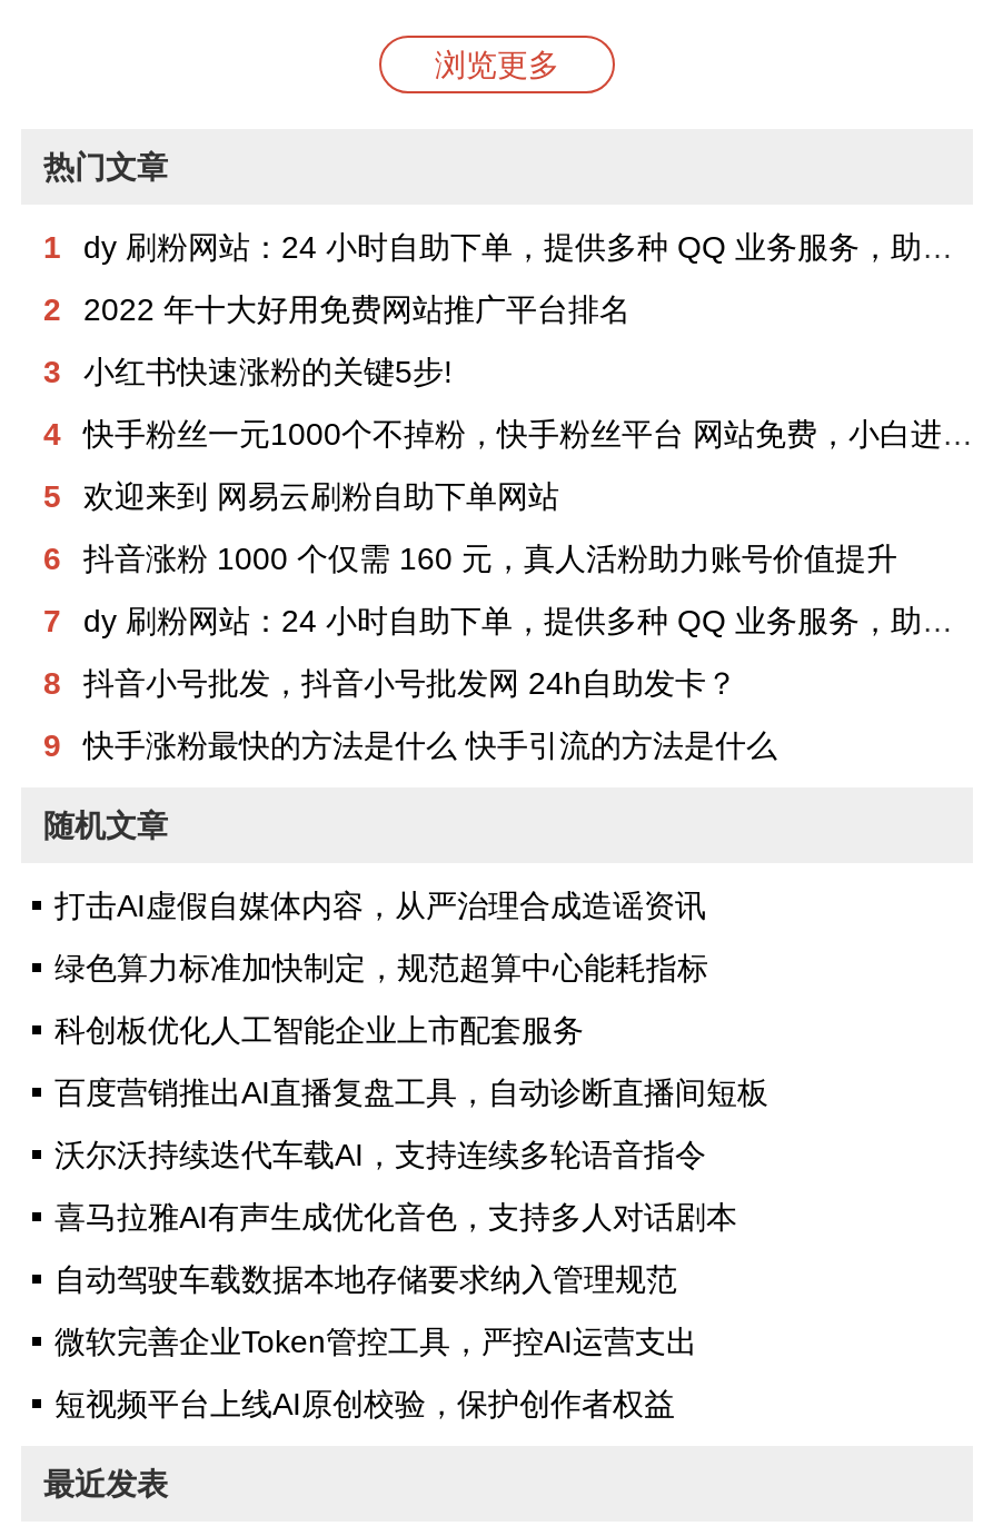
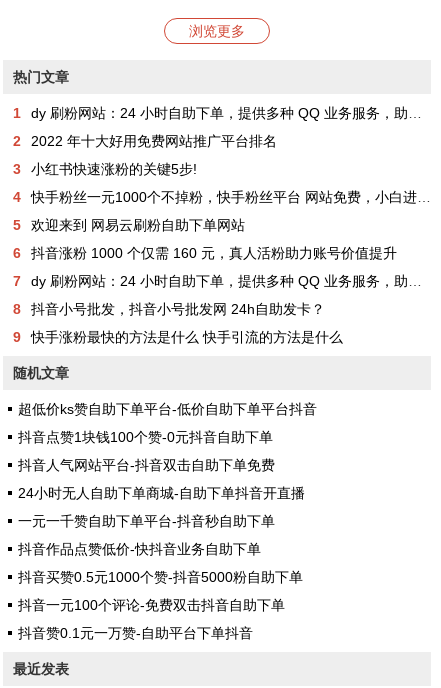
- 打击AI虚假自媒体内容，从严治理合成造谣资讯
+ 超低价ks赞自助下单平台-低价自助下单平台抖音

- 绿色算力标准加快制定，规范超算中心能耗指标
+ 抖音点赞1块钱100个赞-0元抖音自助下单

- 科创板优化人工智能企业上市配套服务
+ 抖音人气网站平台-抖音双击自助下单免费

- 百度营销推出AI直播复盘工具，自动诊断直播间短板
+ 24小时无人自助下单商城-自助下单抖音开直播

- 沃尔沃持续迭代车载AI，支持连续多轮语音指令
+ 一元一千赞自助下单平台-抖音秒自助下单

- 喜马拉雅AI有声生成优化音色，支持多人对话剧本
+ 抖音作品点赞低价-快抖音业务自助下单

- 自动驾驶车载数据本地存储要求纳入管理规范
+ 抖音买赞0.5元1000个赞-抖音5000粉自助下单

- 微软完善企业Token管控工具，严控AI运营支出
+ 抖音一元100个评论-免费双击抖音自助下单

- 短视频平台上线AI原创校验，保护创作者权益
+ 抖音赞0.1元一万赞-自助平台下单抖音
